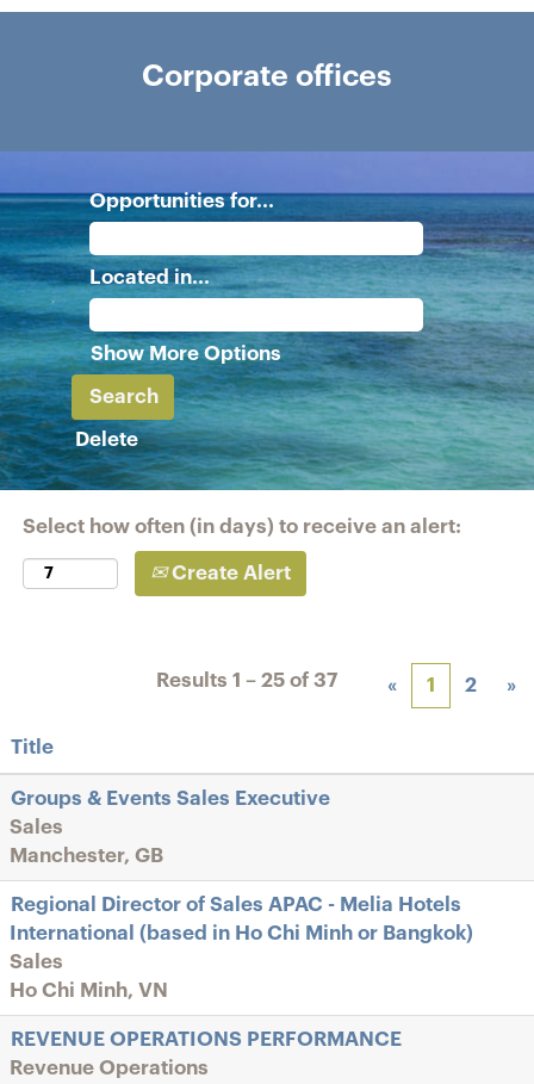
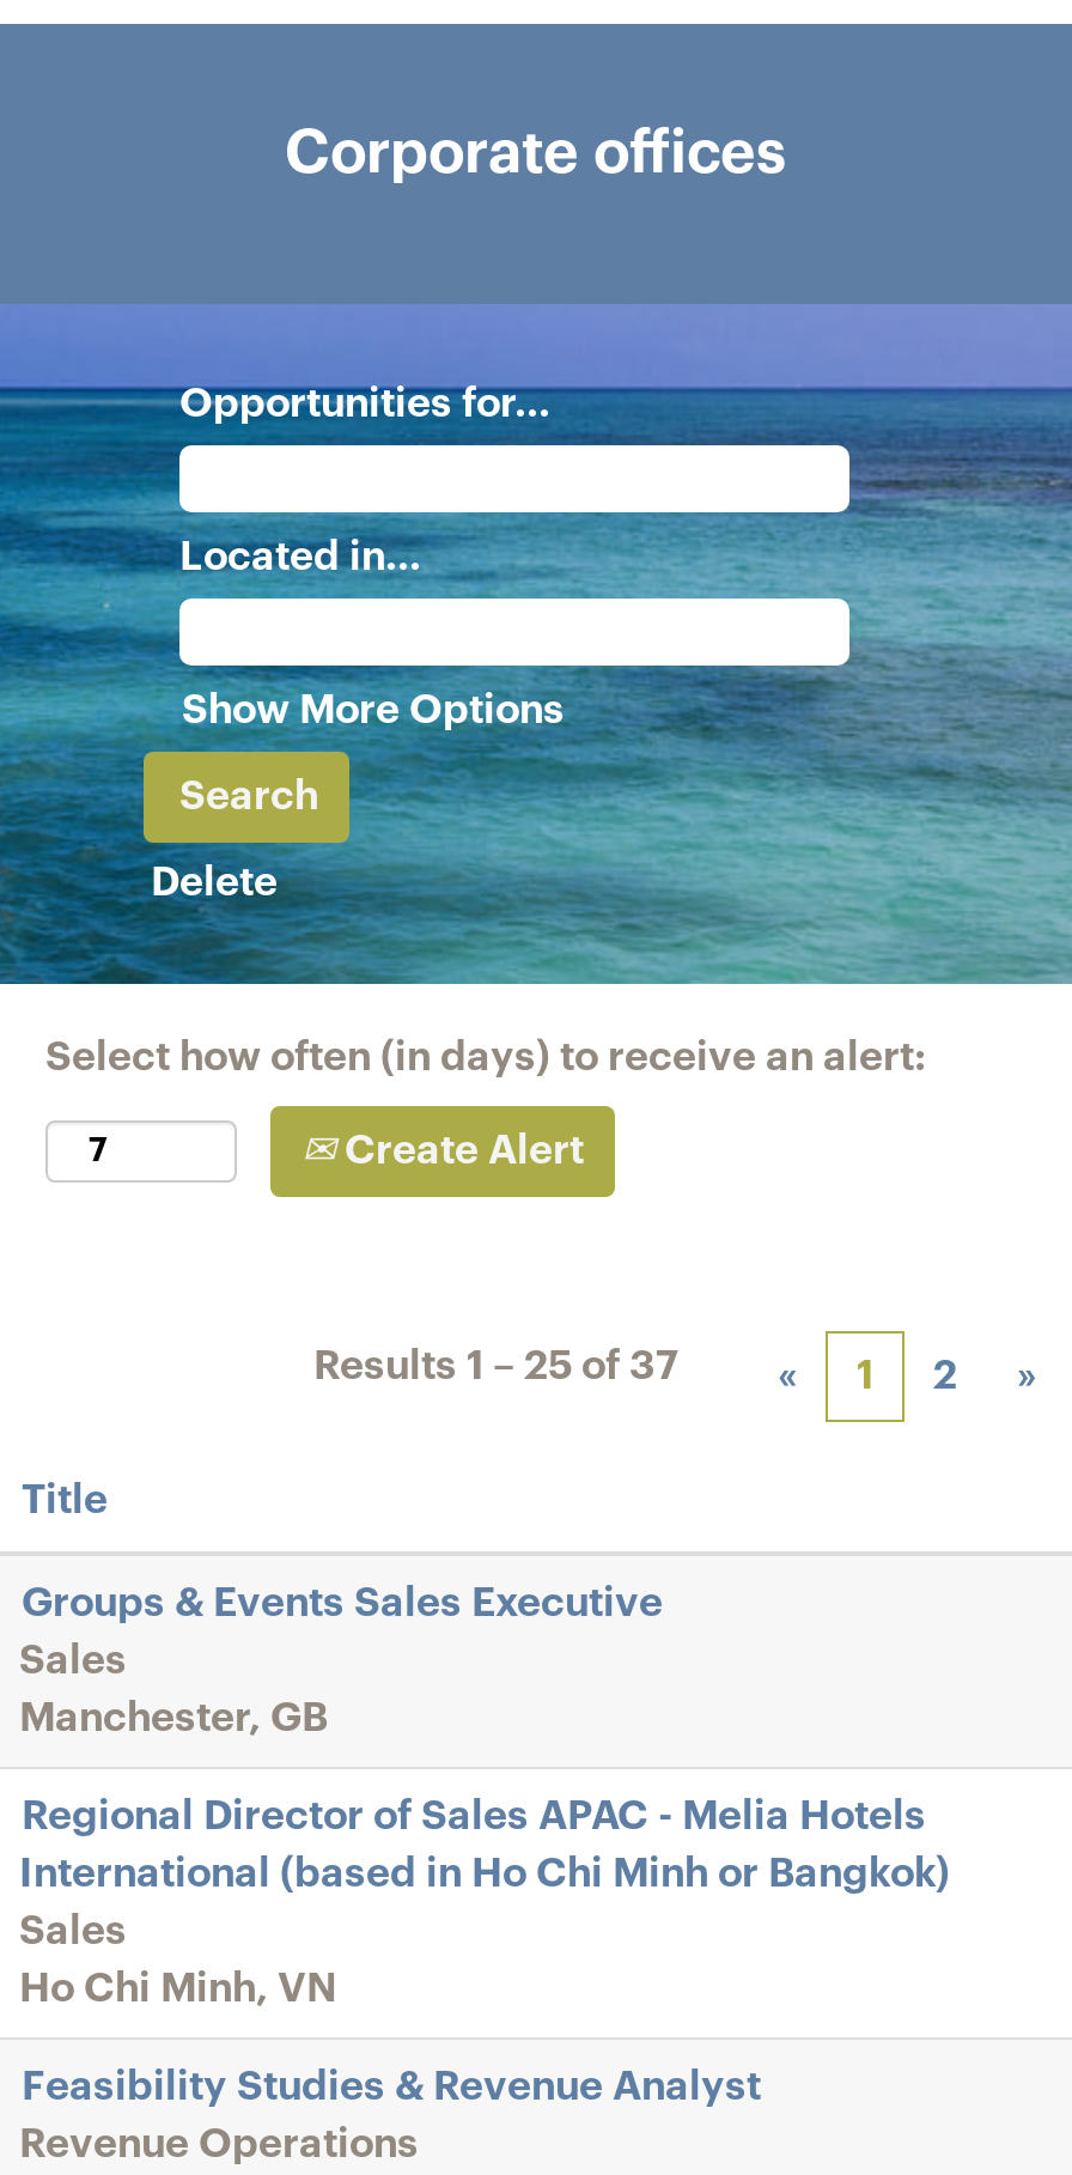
- REVENUE OPERATIONS PERFORMANCE
+ Feasibility Studies & Revenue Analyst
